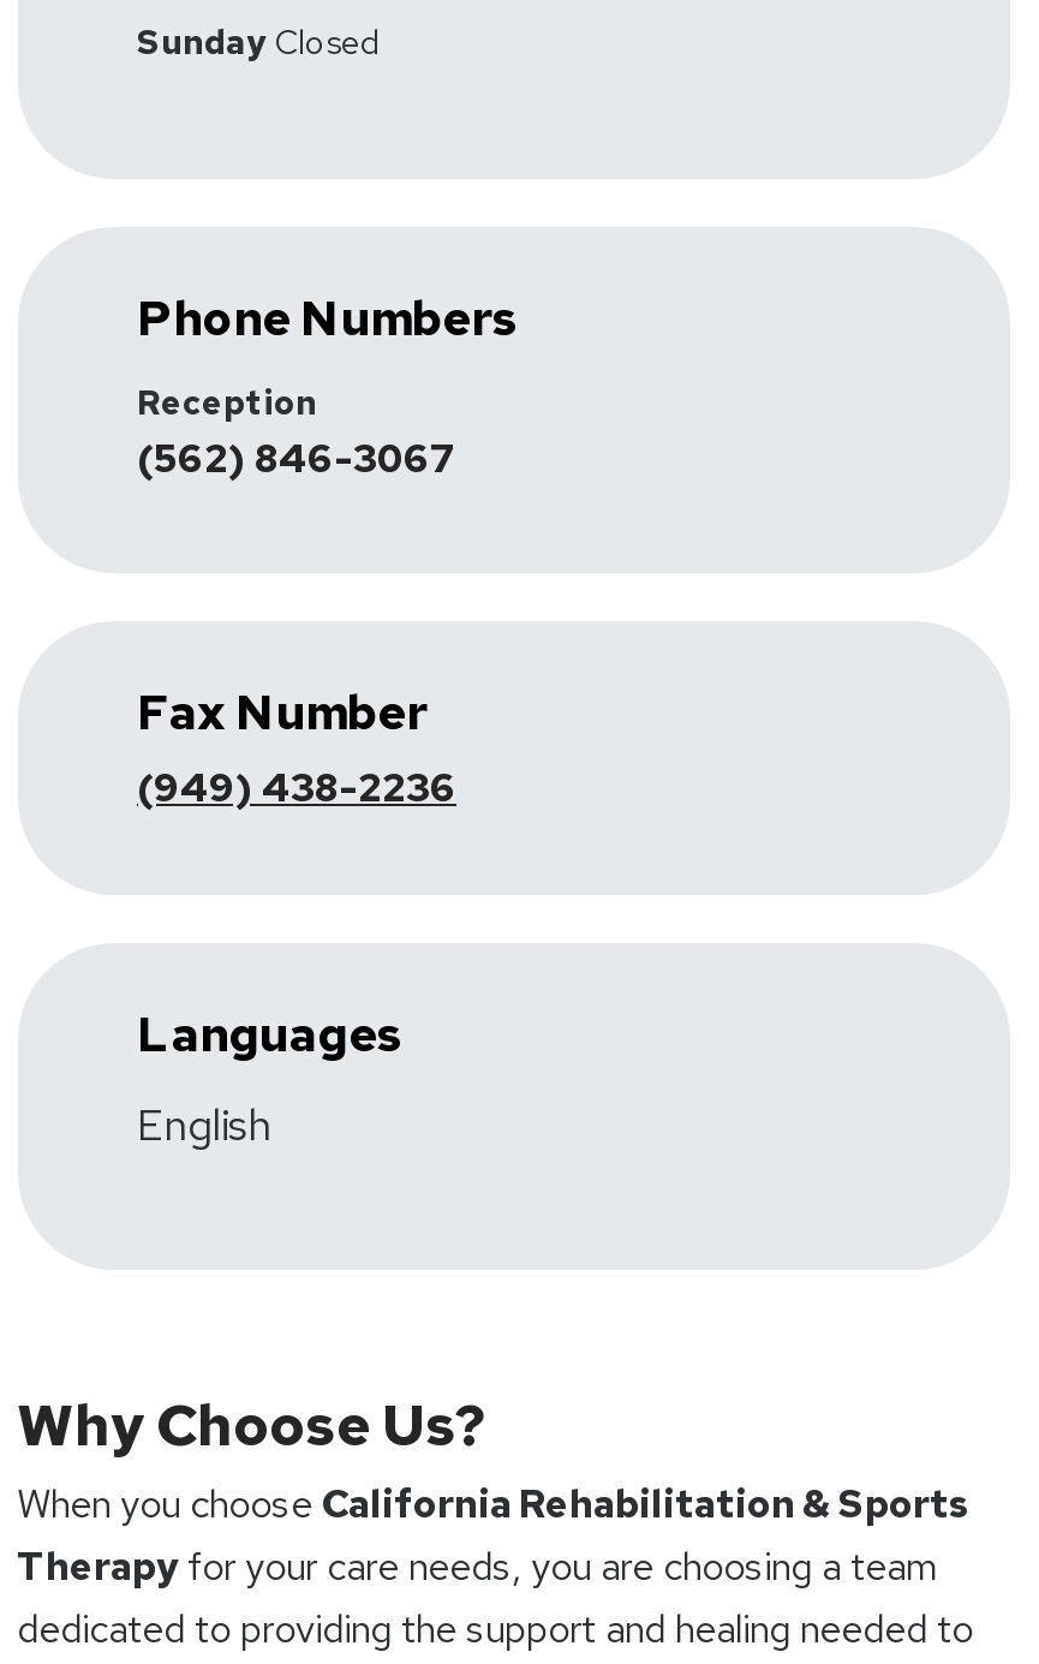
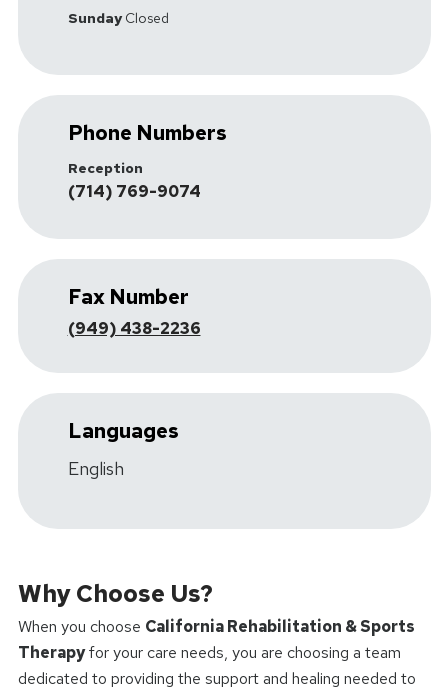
- (562) 846-3067
+ (714) 769-9074
